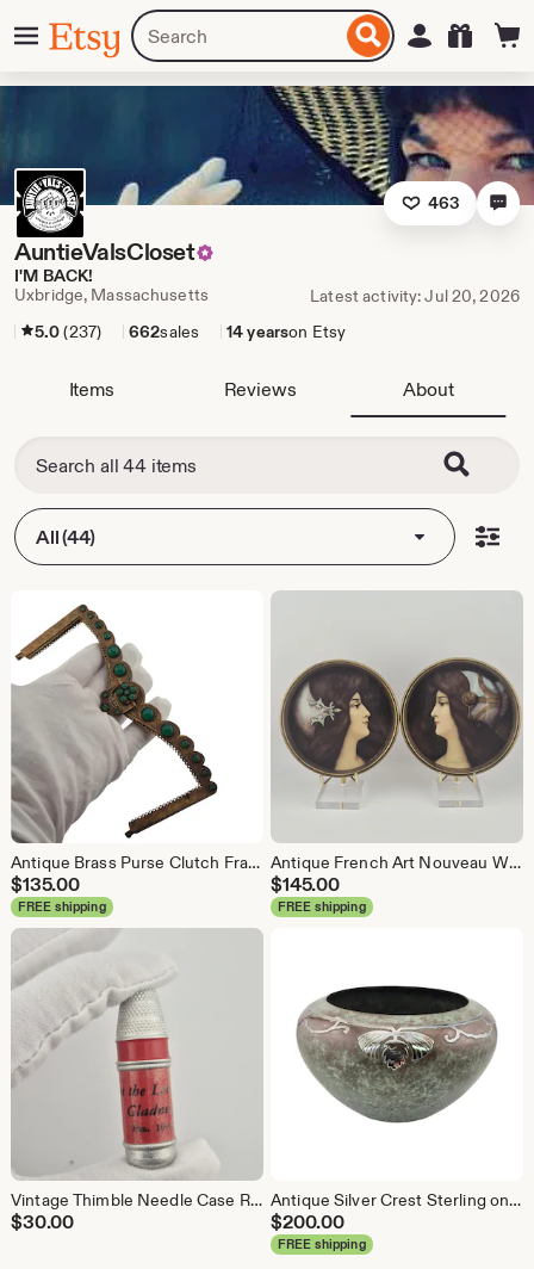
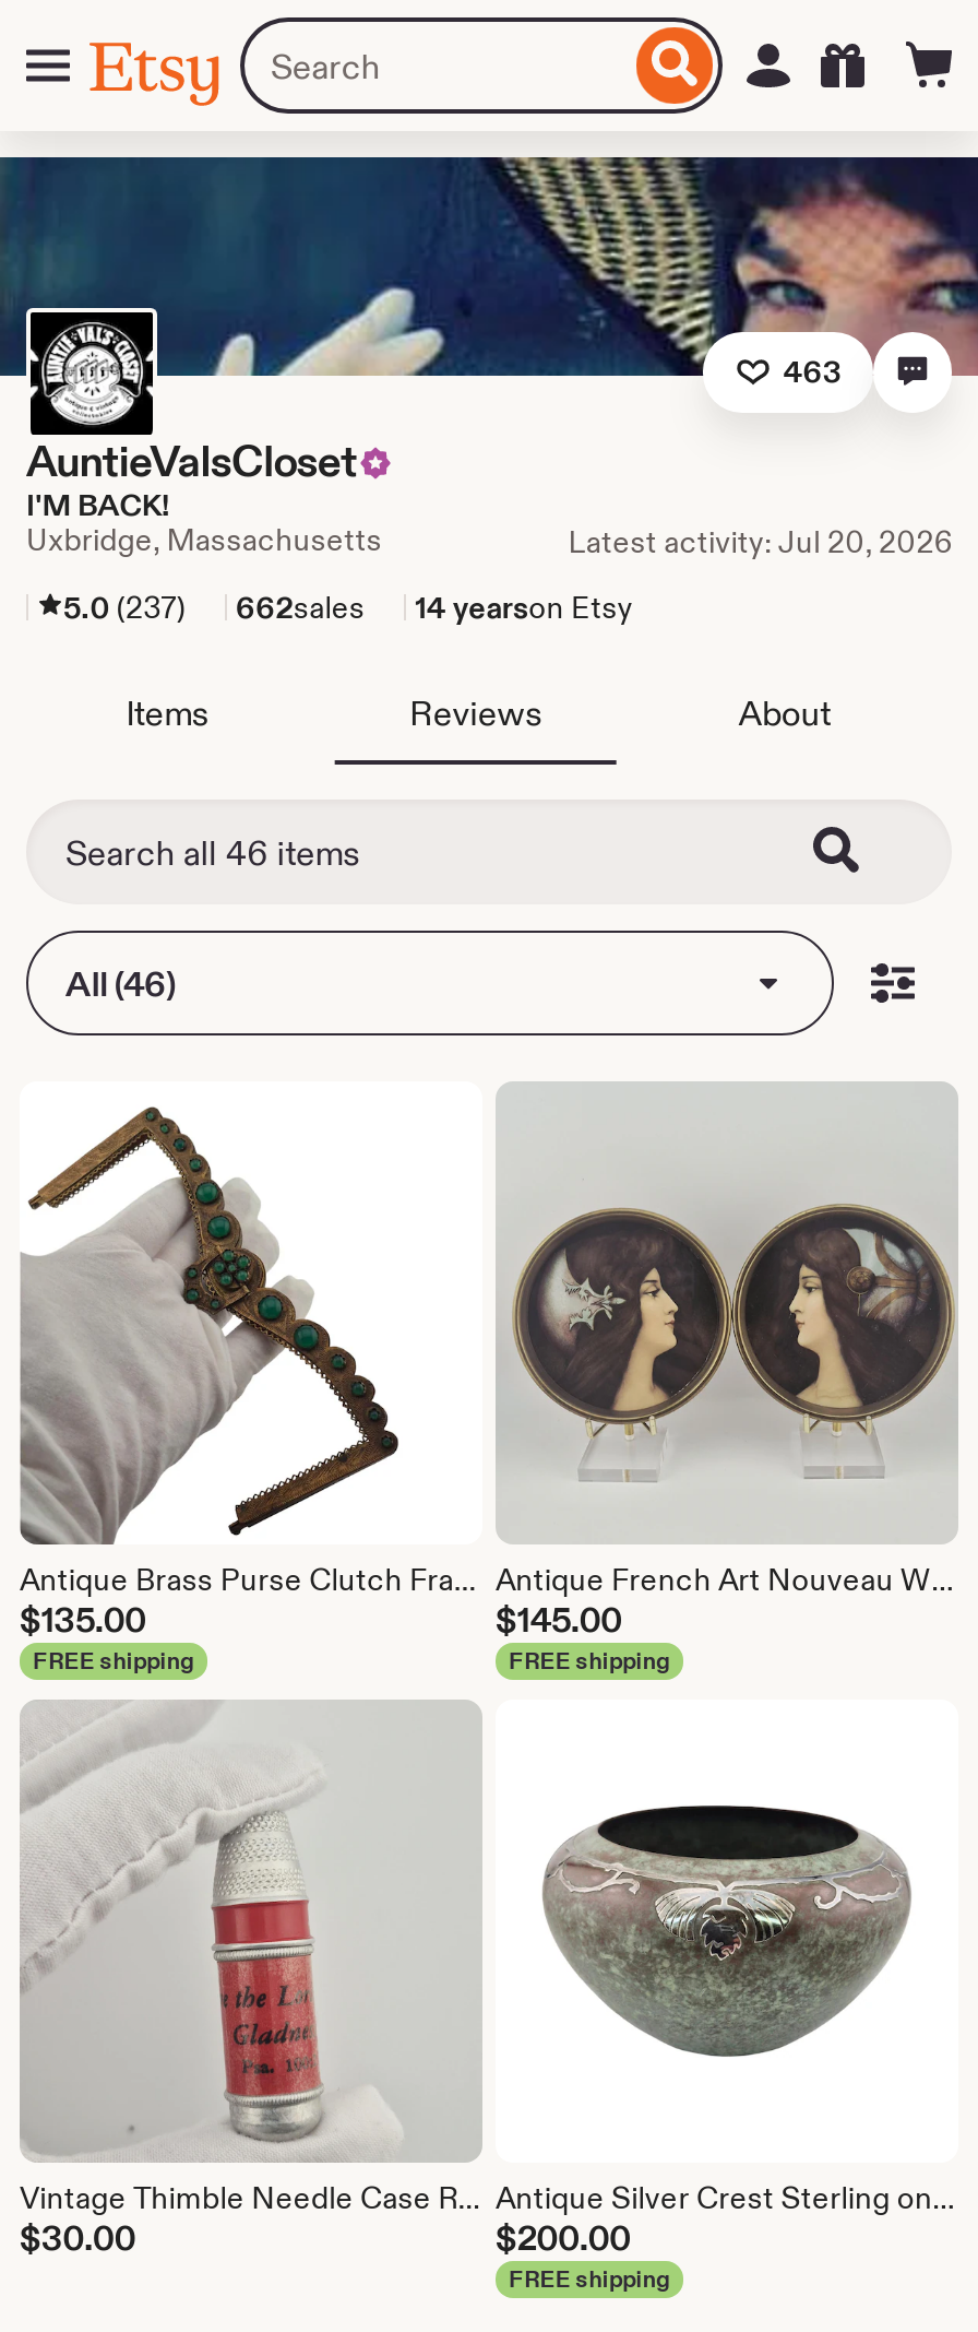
- All (44)
+ All (46)
